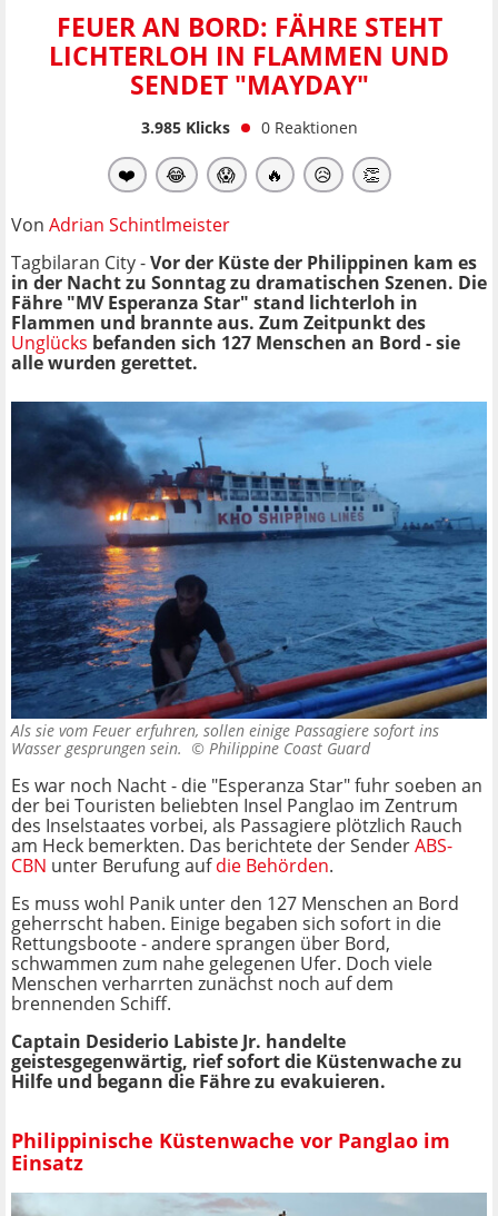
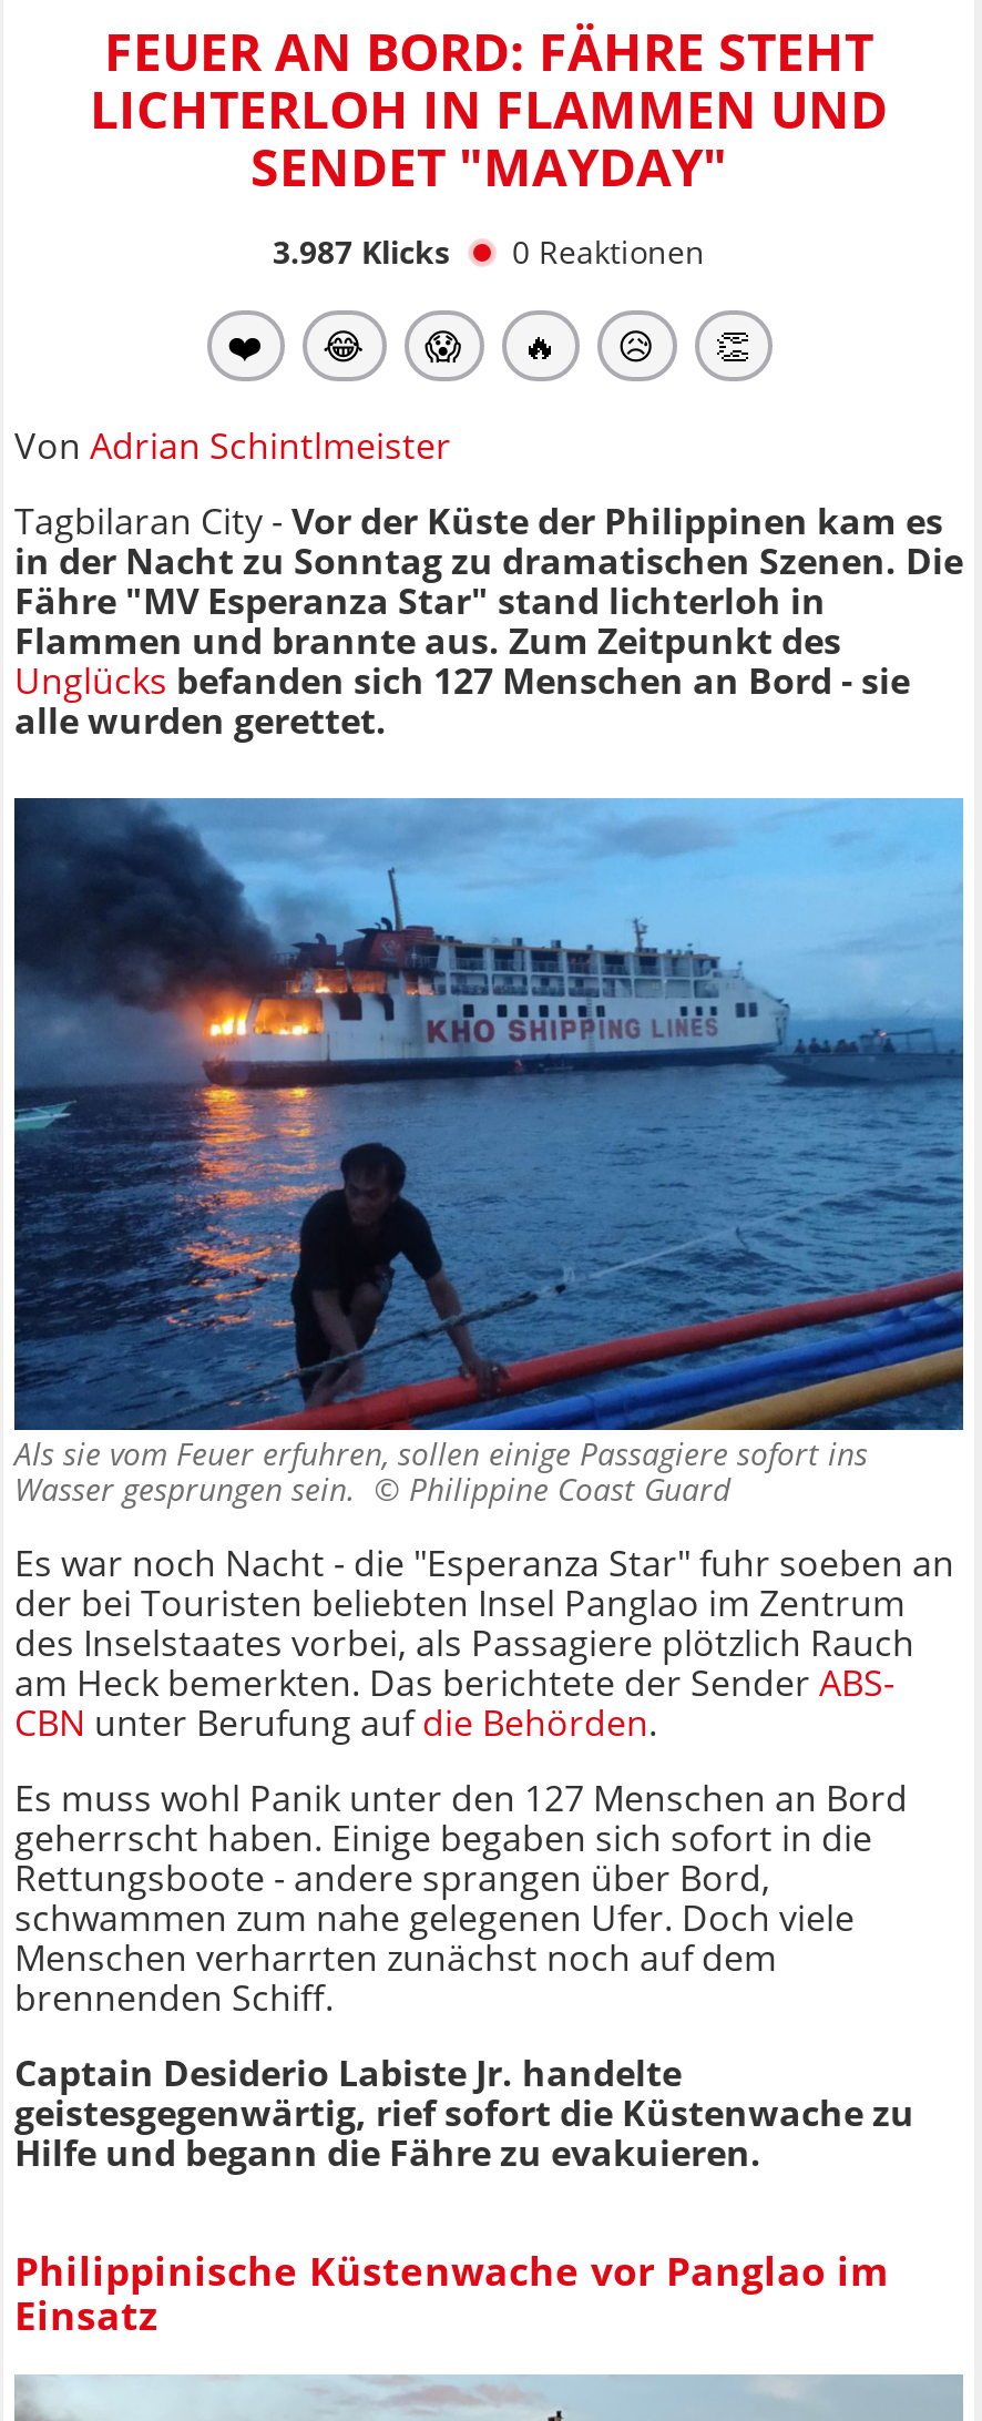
- 3.985 Klicks 0 Reaktionen
+ 3.987 Klicks 0 Reaktionen
